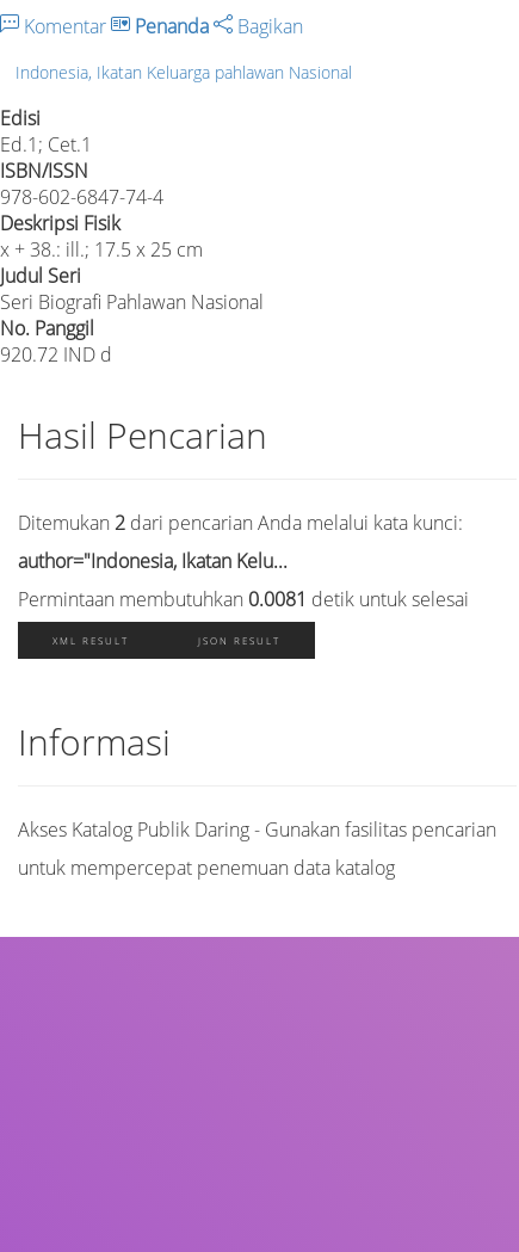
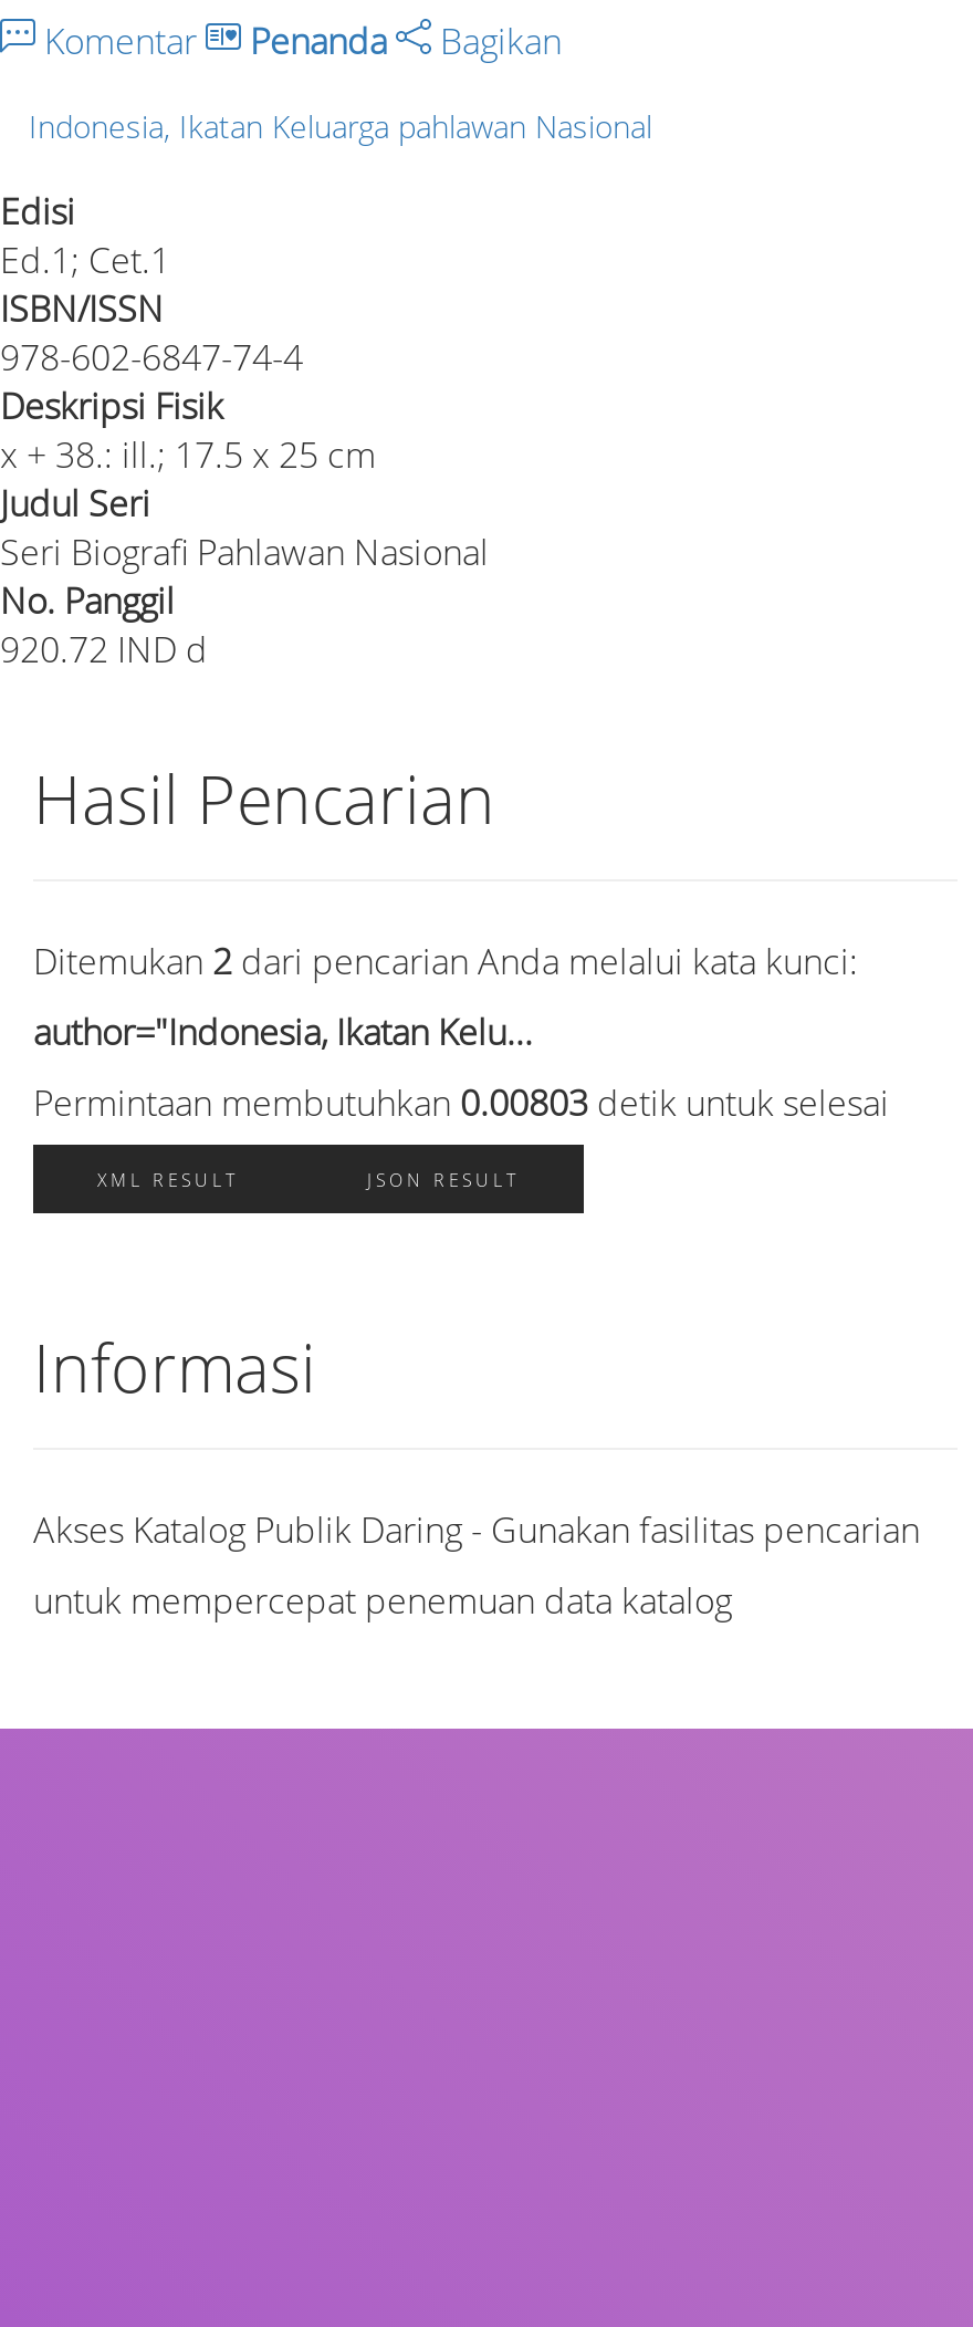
- Permintaan membutuhkan 0.0081 detik untuk selesai
+ Permintaan membutuhkan 0.00803 detik untuk selesai
